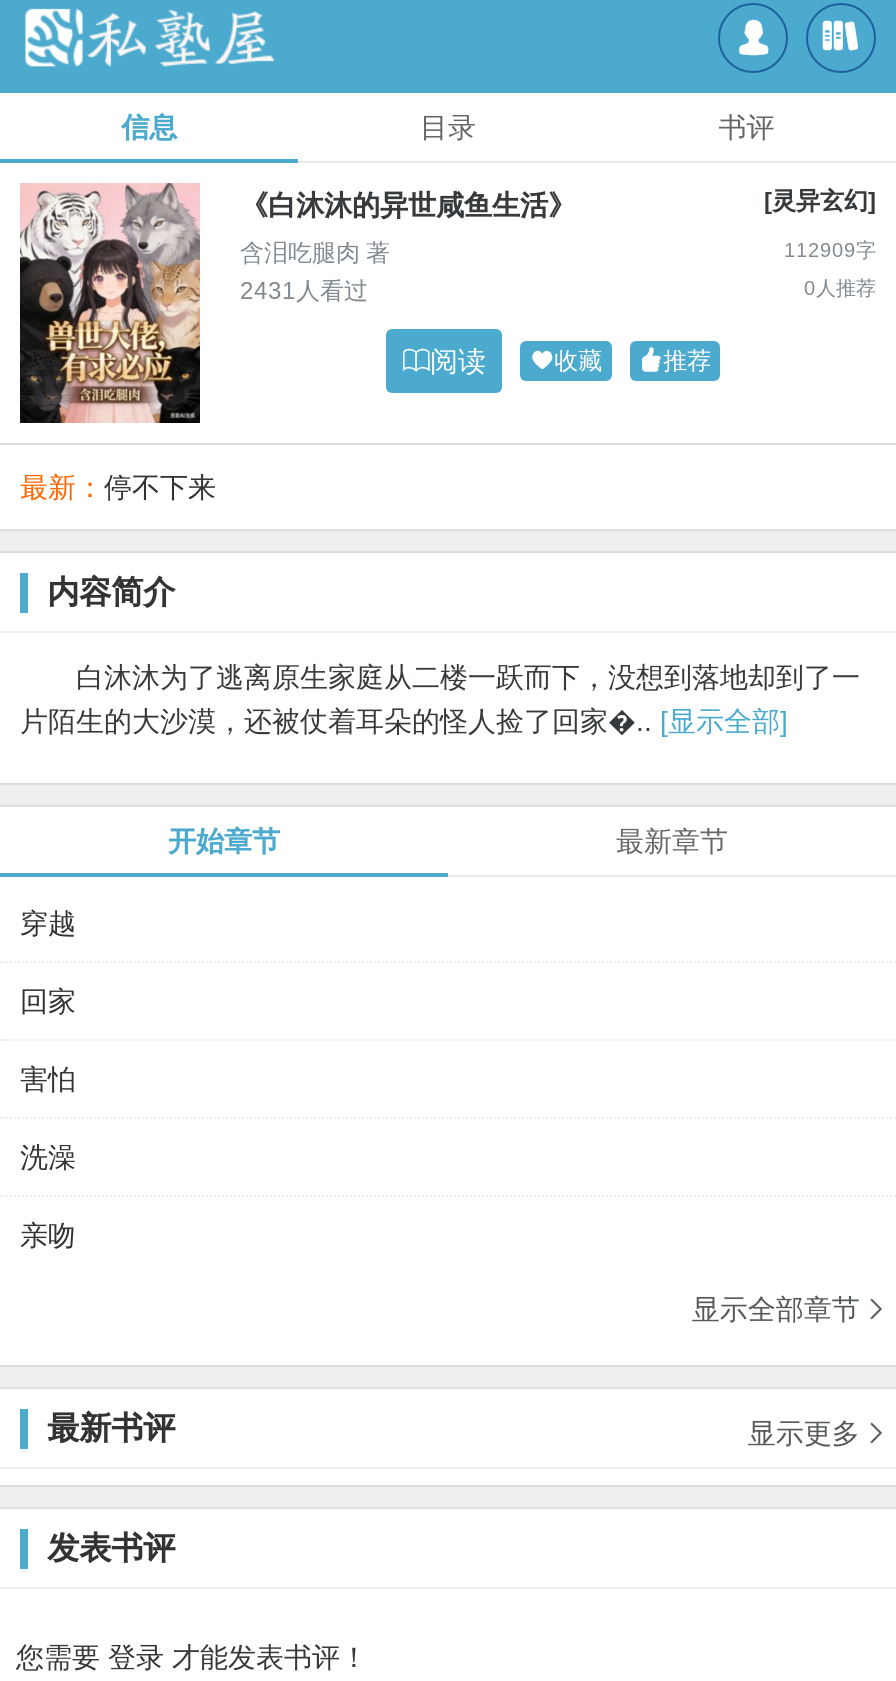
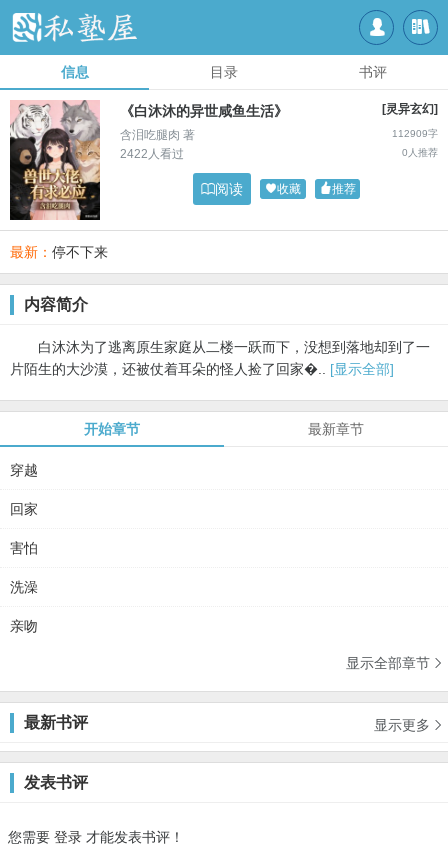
- 2431人看过
+ 2422人看过
